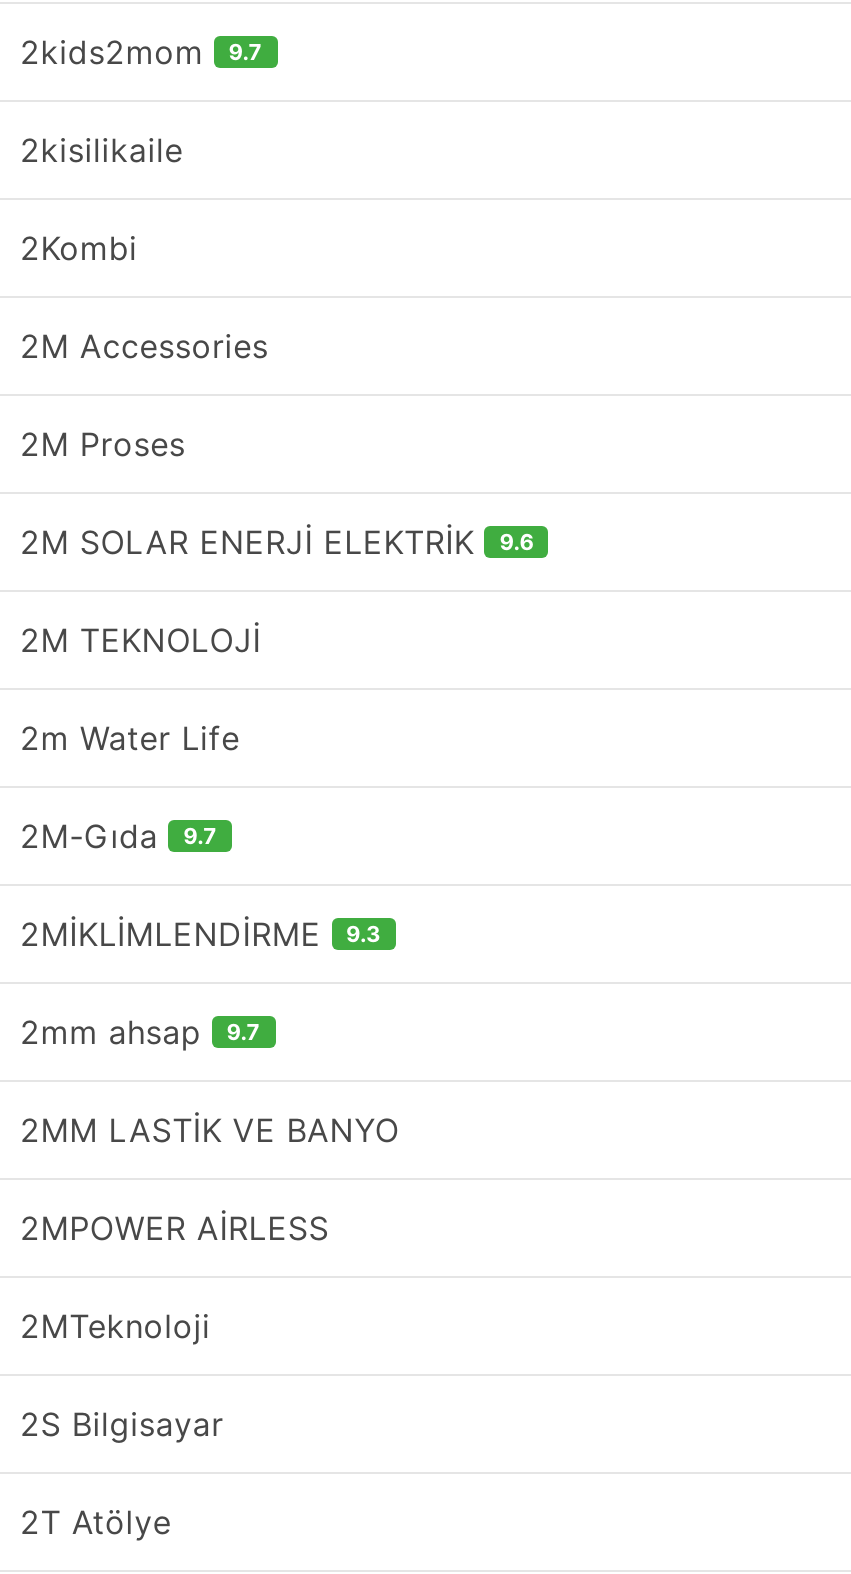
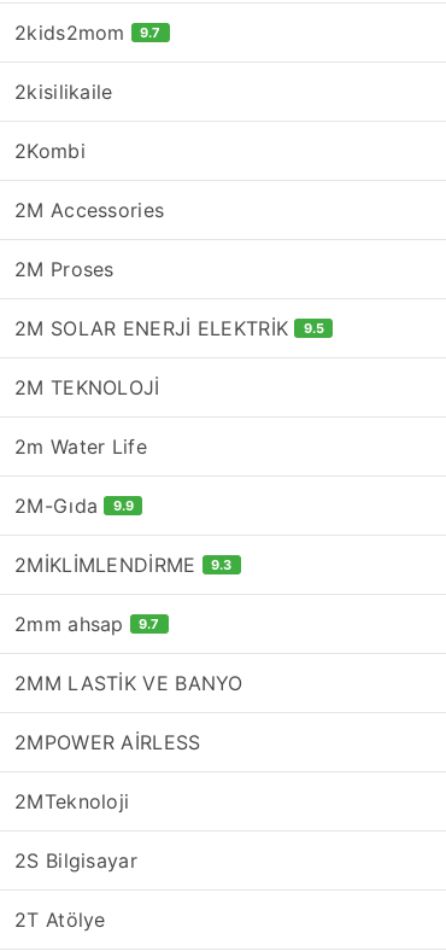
- 2M SOLAR ENERJİ ELEKTRİK 9.6
+ 2M SOLAR ENERJİ ELEKTRİK 9.5

- 2M-Gıda 9.7
+ 2M-Gıda 9.9
